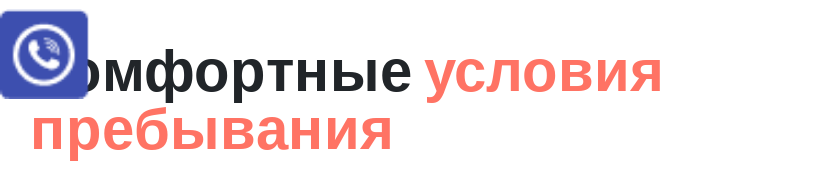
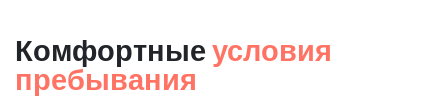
- [image]
+ [image]
